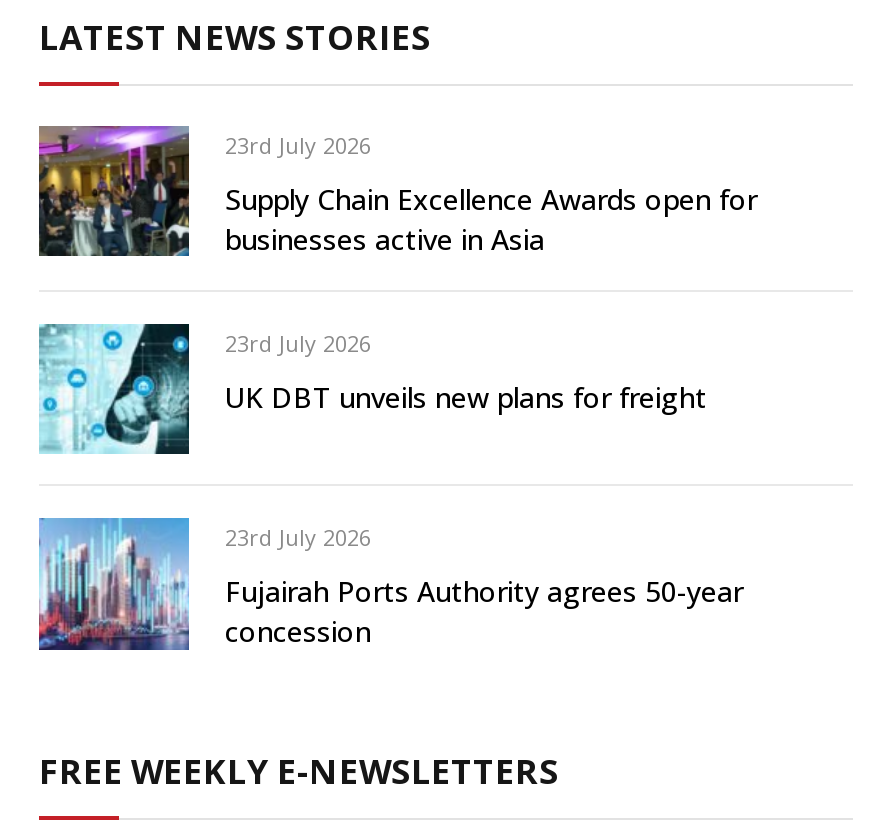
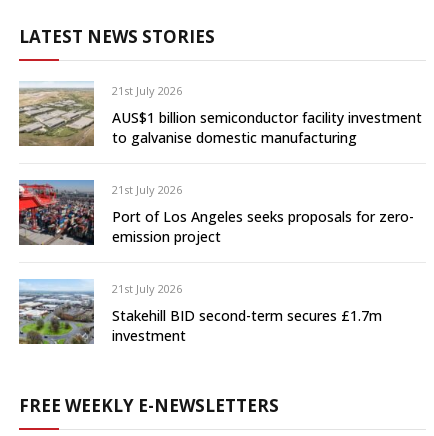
- [image]
- 23rd July 2026
+ [image]
+ 21st July 2026

- Supply Chain Excellence Awards open for
- businesses active in Asia
+ AUS$1 billion semiconductor facility investment
+ to galvanise domestic manufacturing

- [image]
- 23rd July 2026
+ [image]
+ 21st July 2026

- UK DBT unveils new plans for freight
+ Port of Los Angeles seeks proposals for zero-
+ emission project

- [image]
- 23rd July 2026
+ [image]
+ 21st July 2026

- Fujairah Ports Authority agrees 50-year
- concession
+ Stakehill BID second-term secures £1.7m
+ investment
